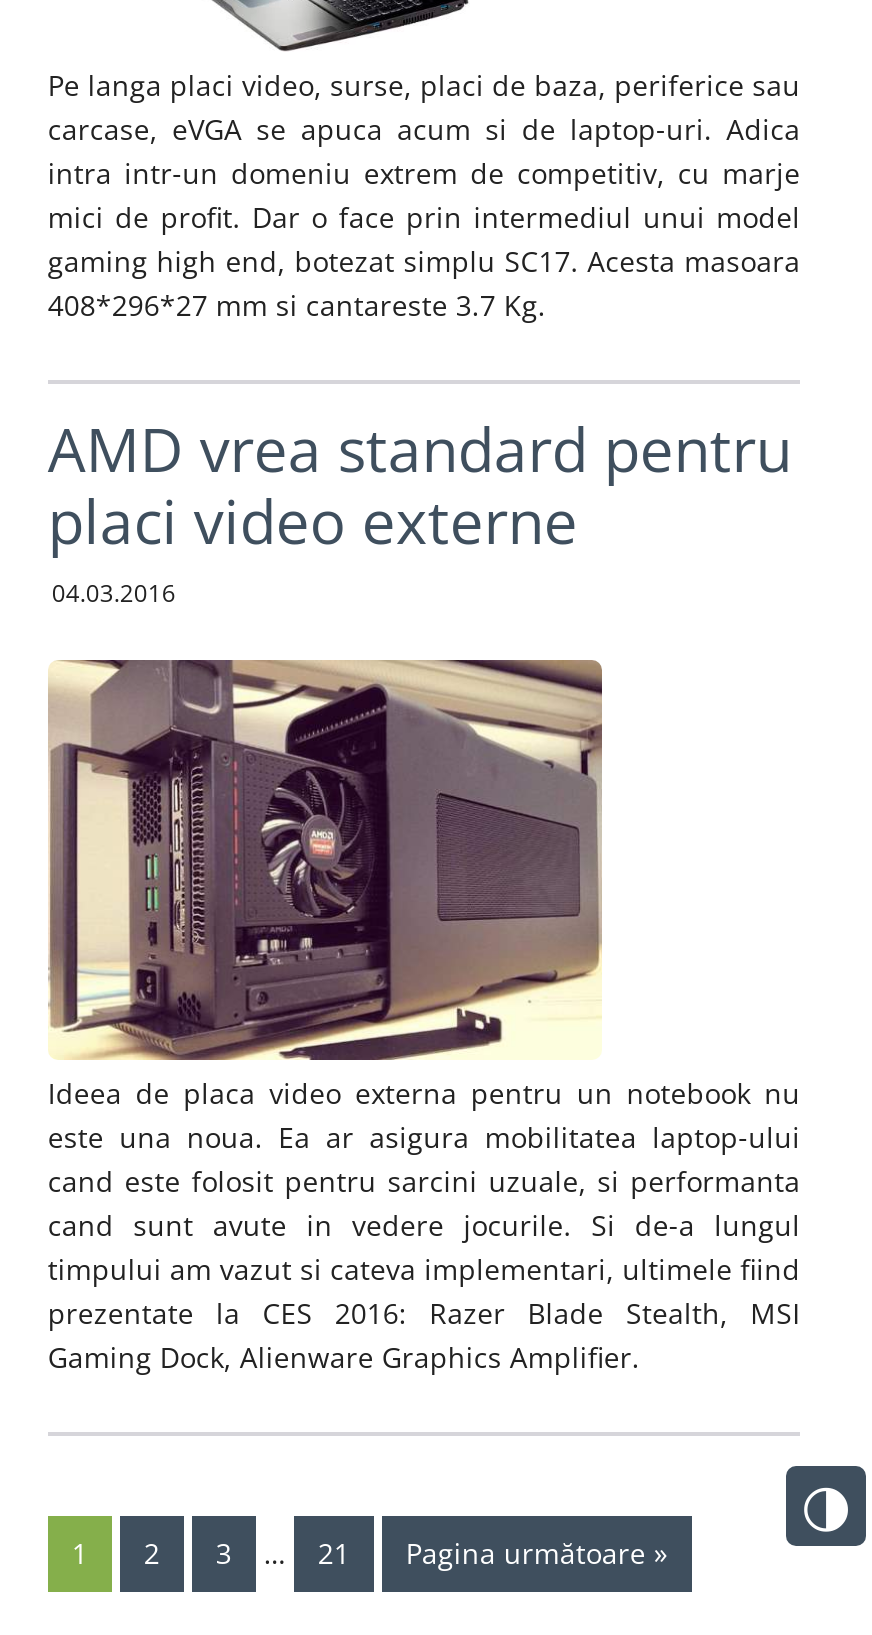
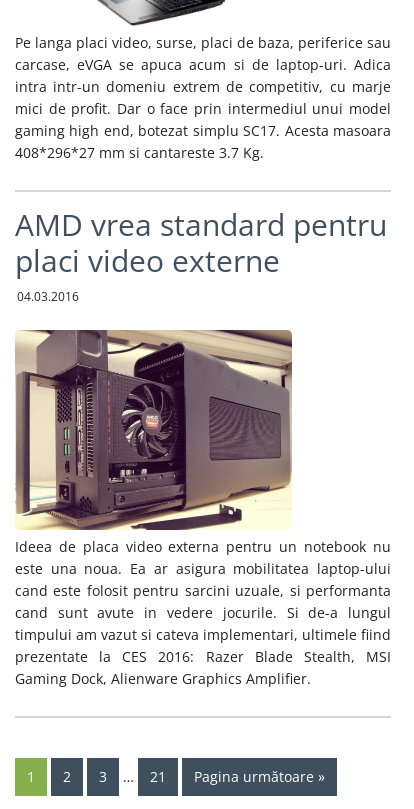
- [image]
